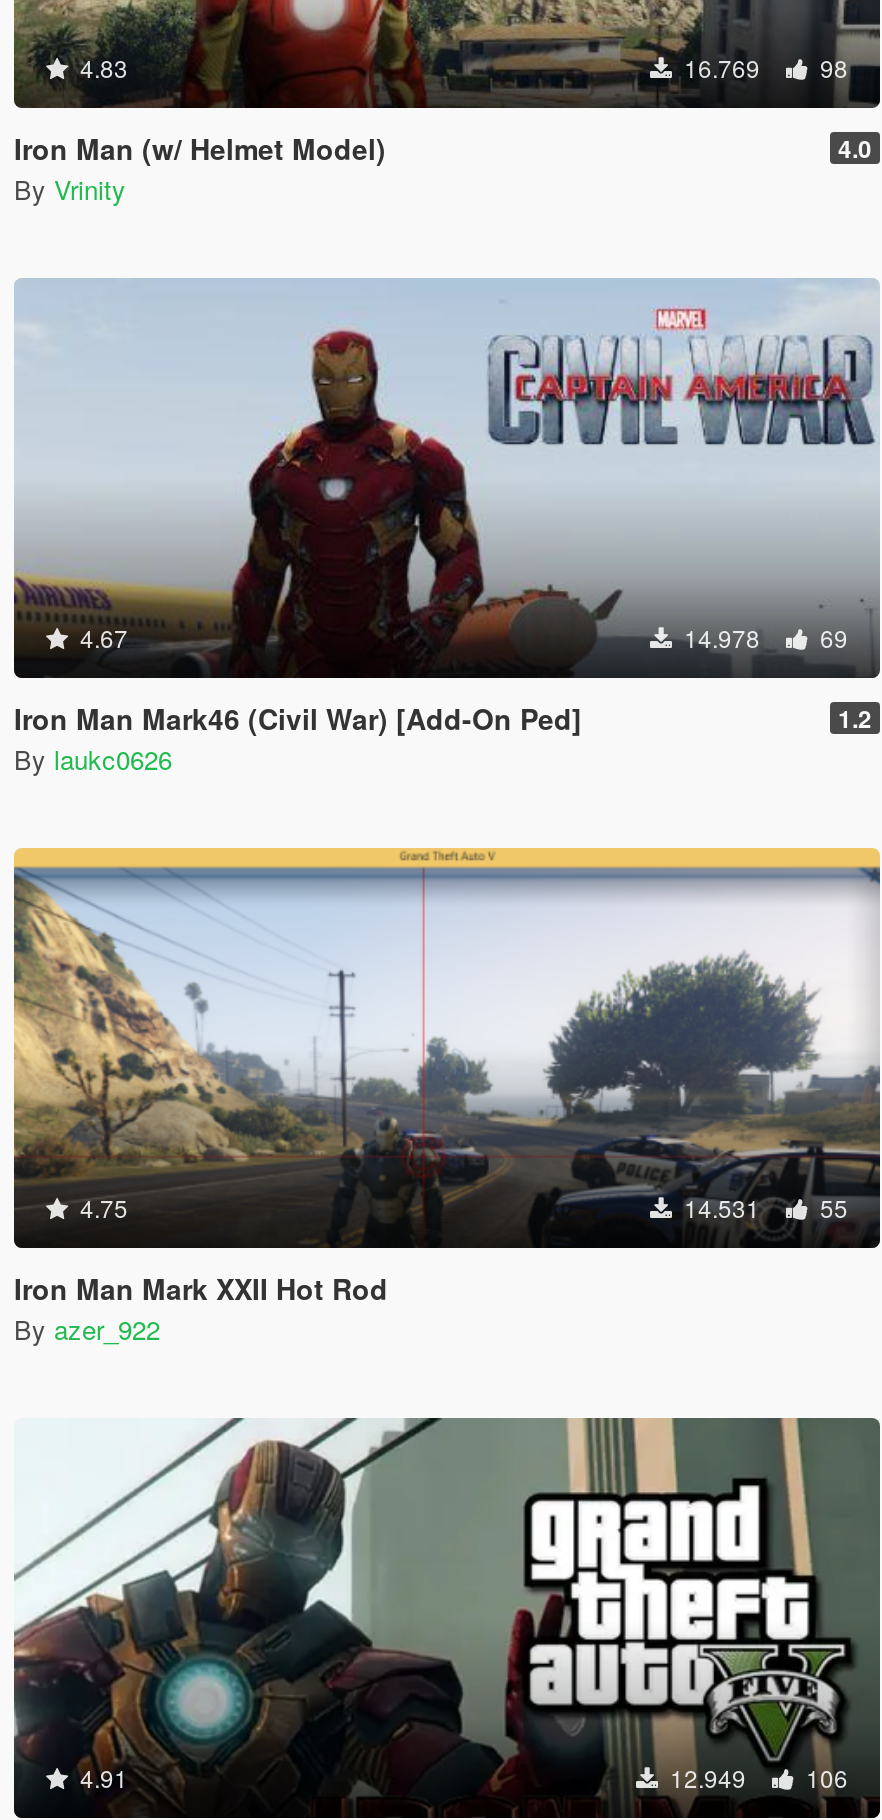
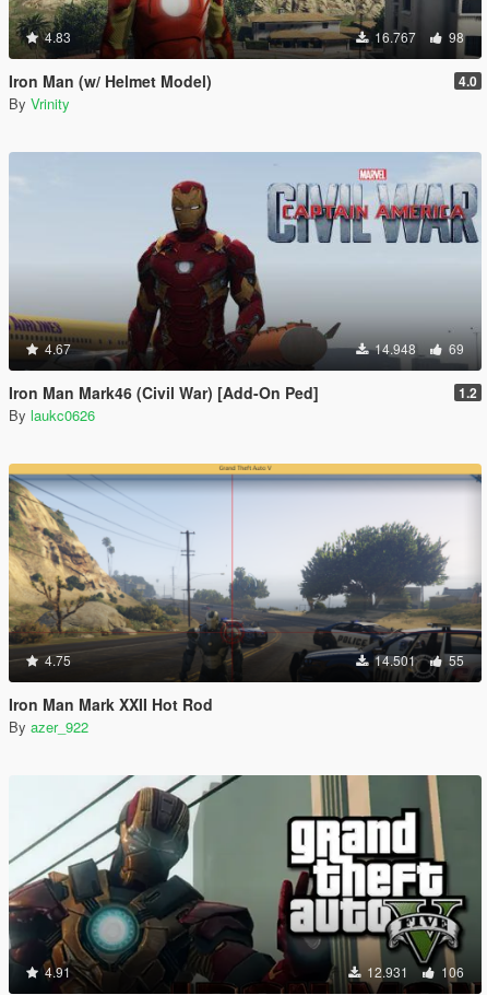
- 16.769 98
+ 16.767 98

- 14.978 69
+ 14.948 69

- 14.531 55
+ 14.501 55

- 12.949 106
+ 12.931 106
